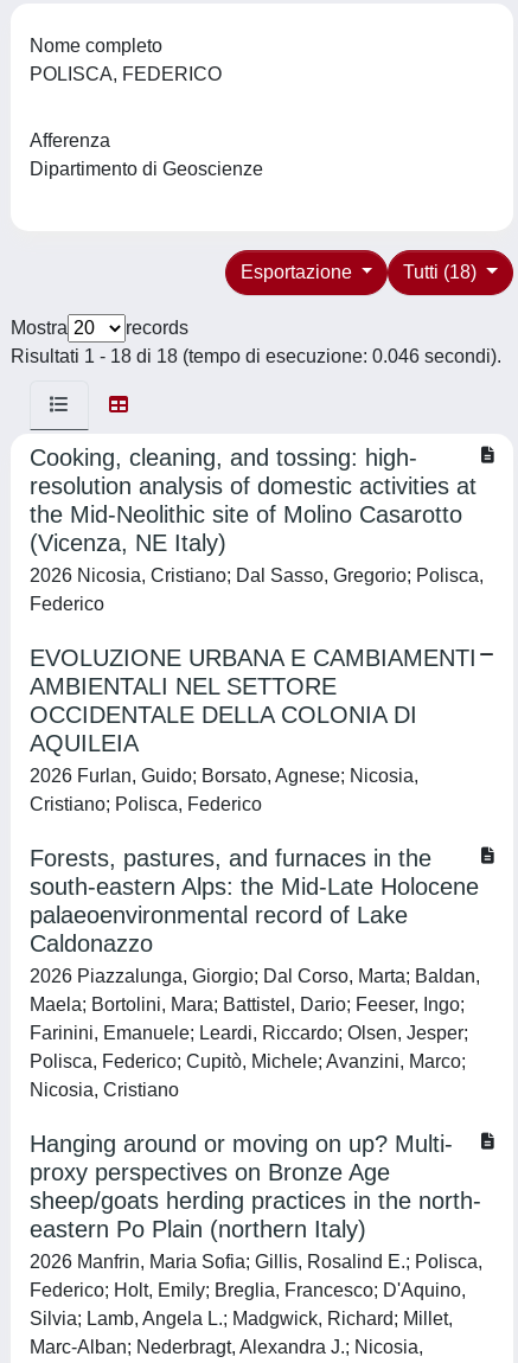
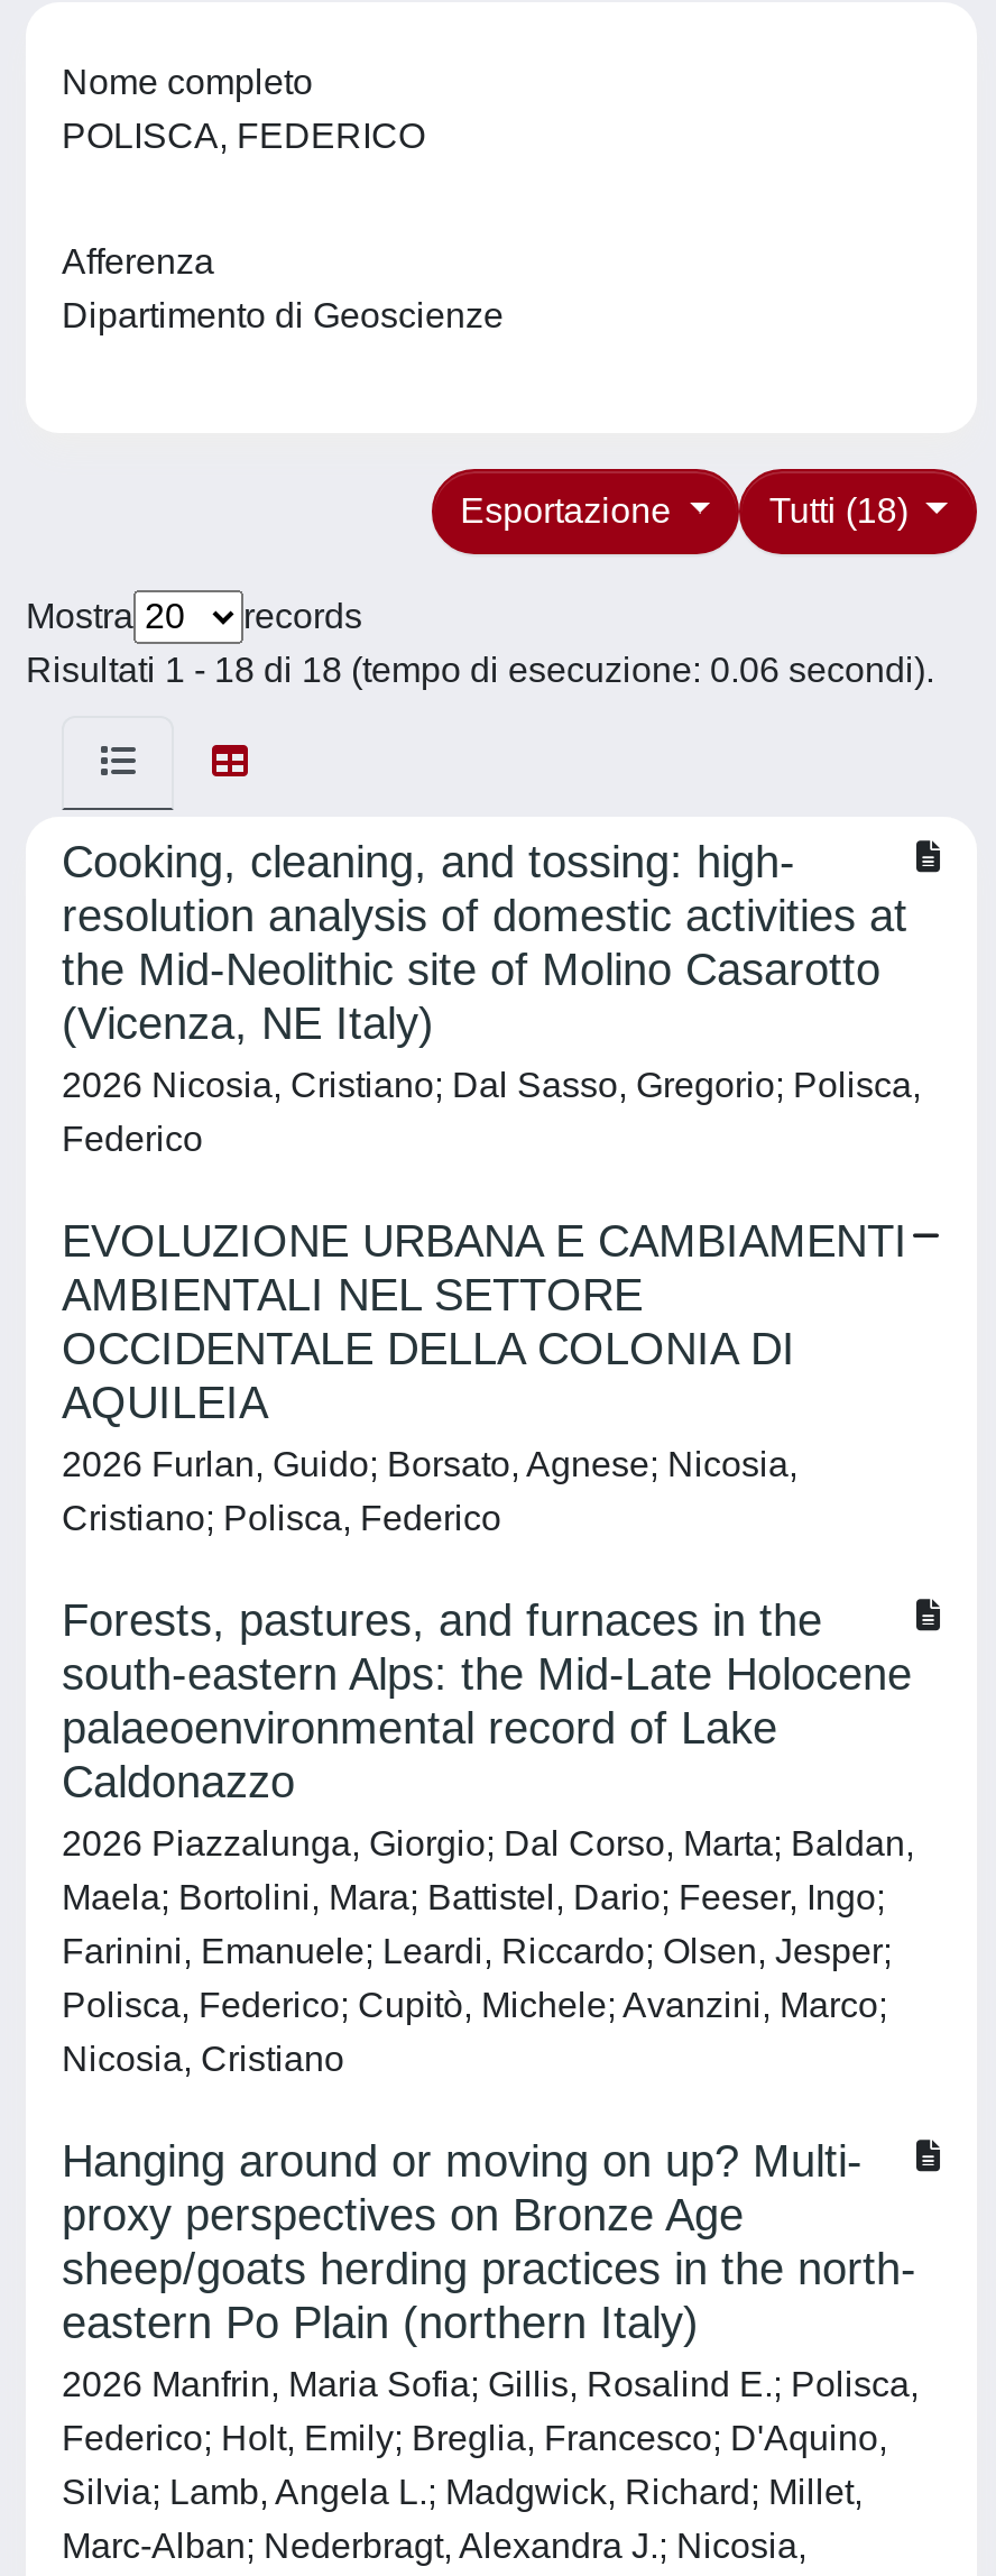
- Risultati 1 - 18 di 18 (tempo di esecuzione: 0.046 secondi).
+ Risultati 1 - 18 di 18 (tempo di esecuzione: 0.06 secondi).
